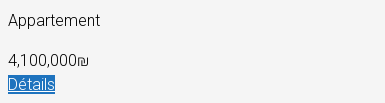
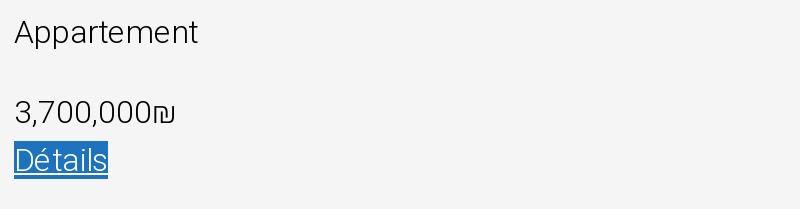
- 4,100,000₪
+ 3,700,000₪
